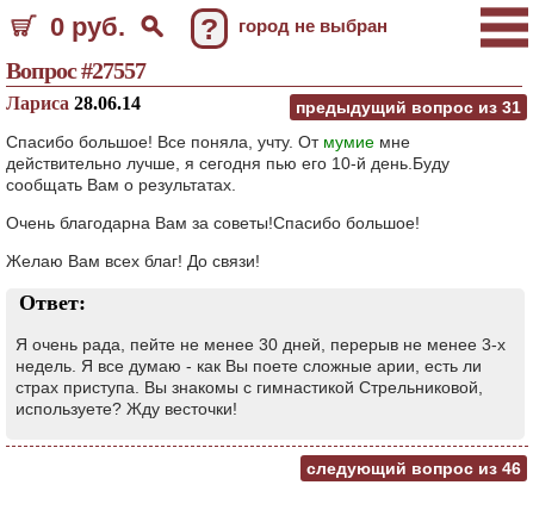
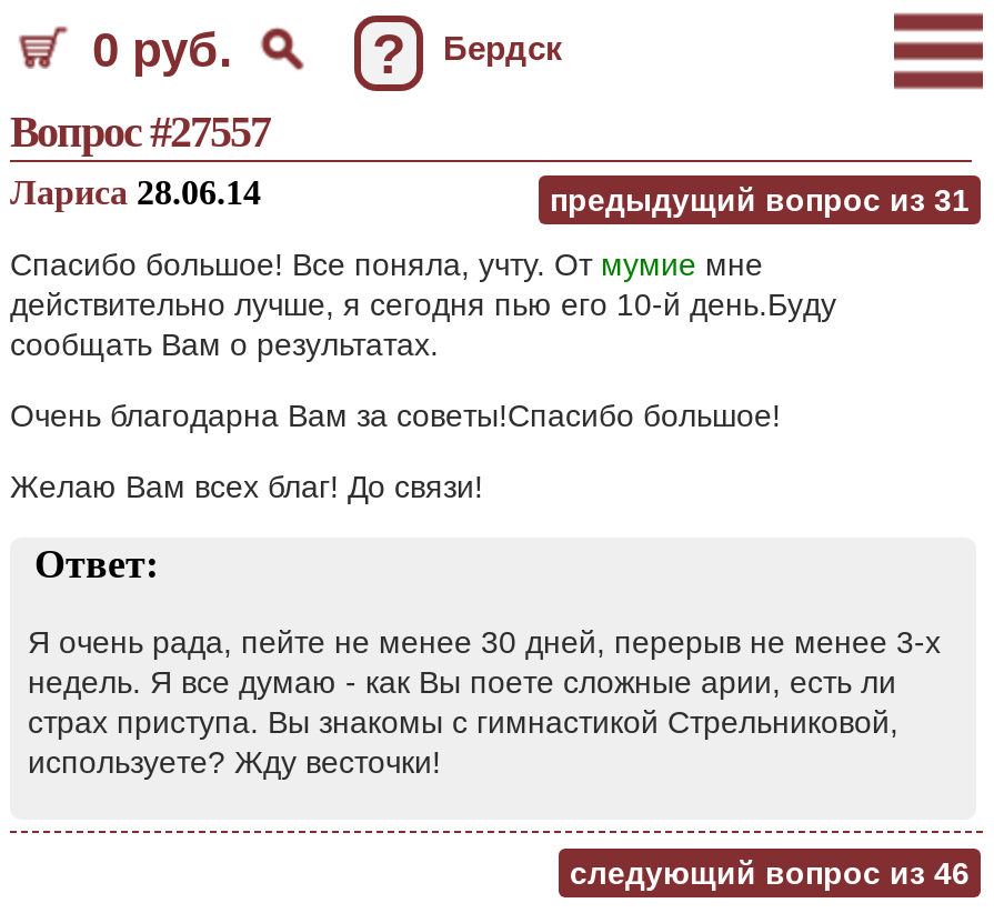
- город не выбран
+ Бердск
